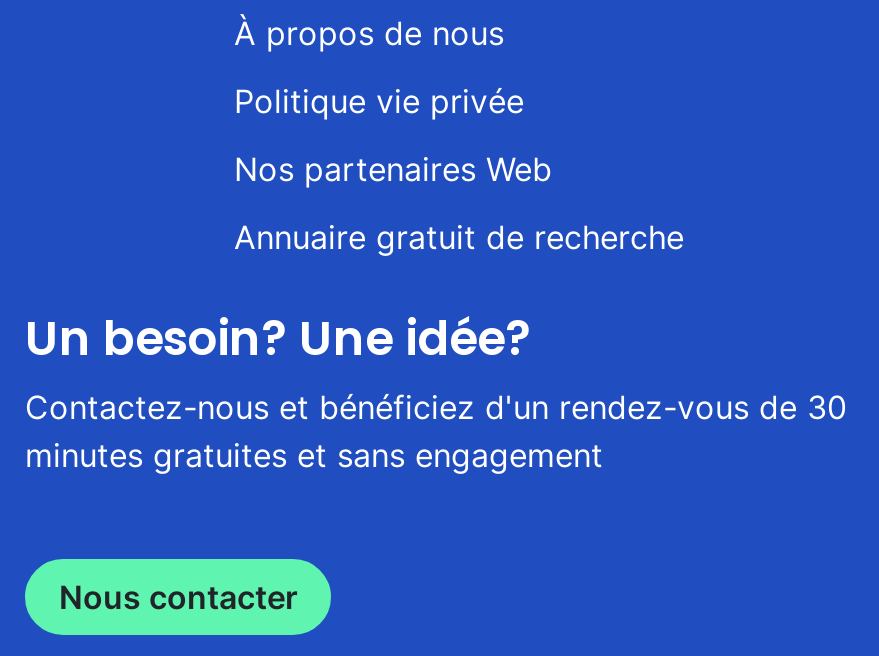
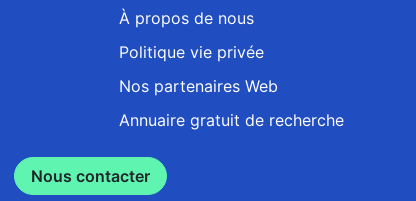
- Un besoin? Une idée?
- Contactez-nous et bénéficiez d'un rendez-vous de 30
- minutes gratuites et sans engagement
